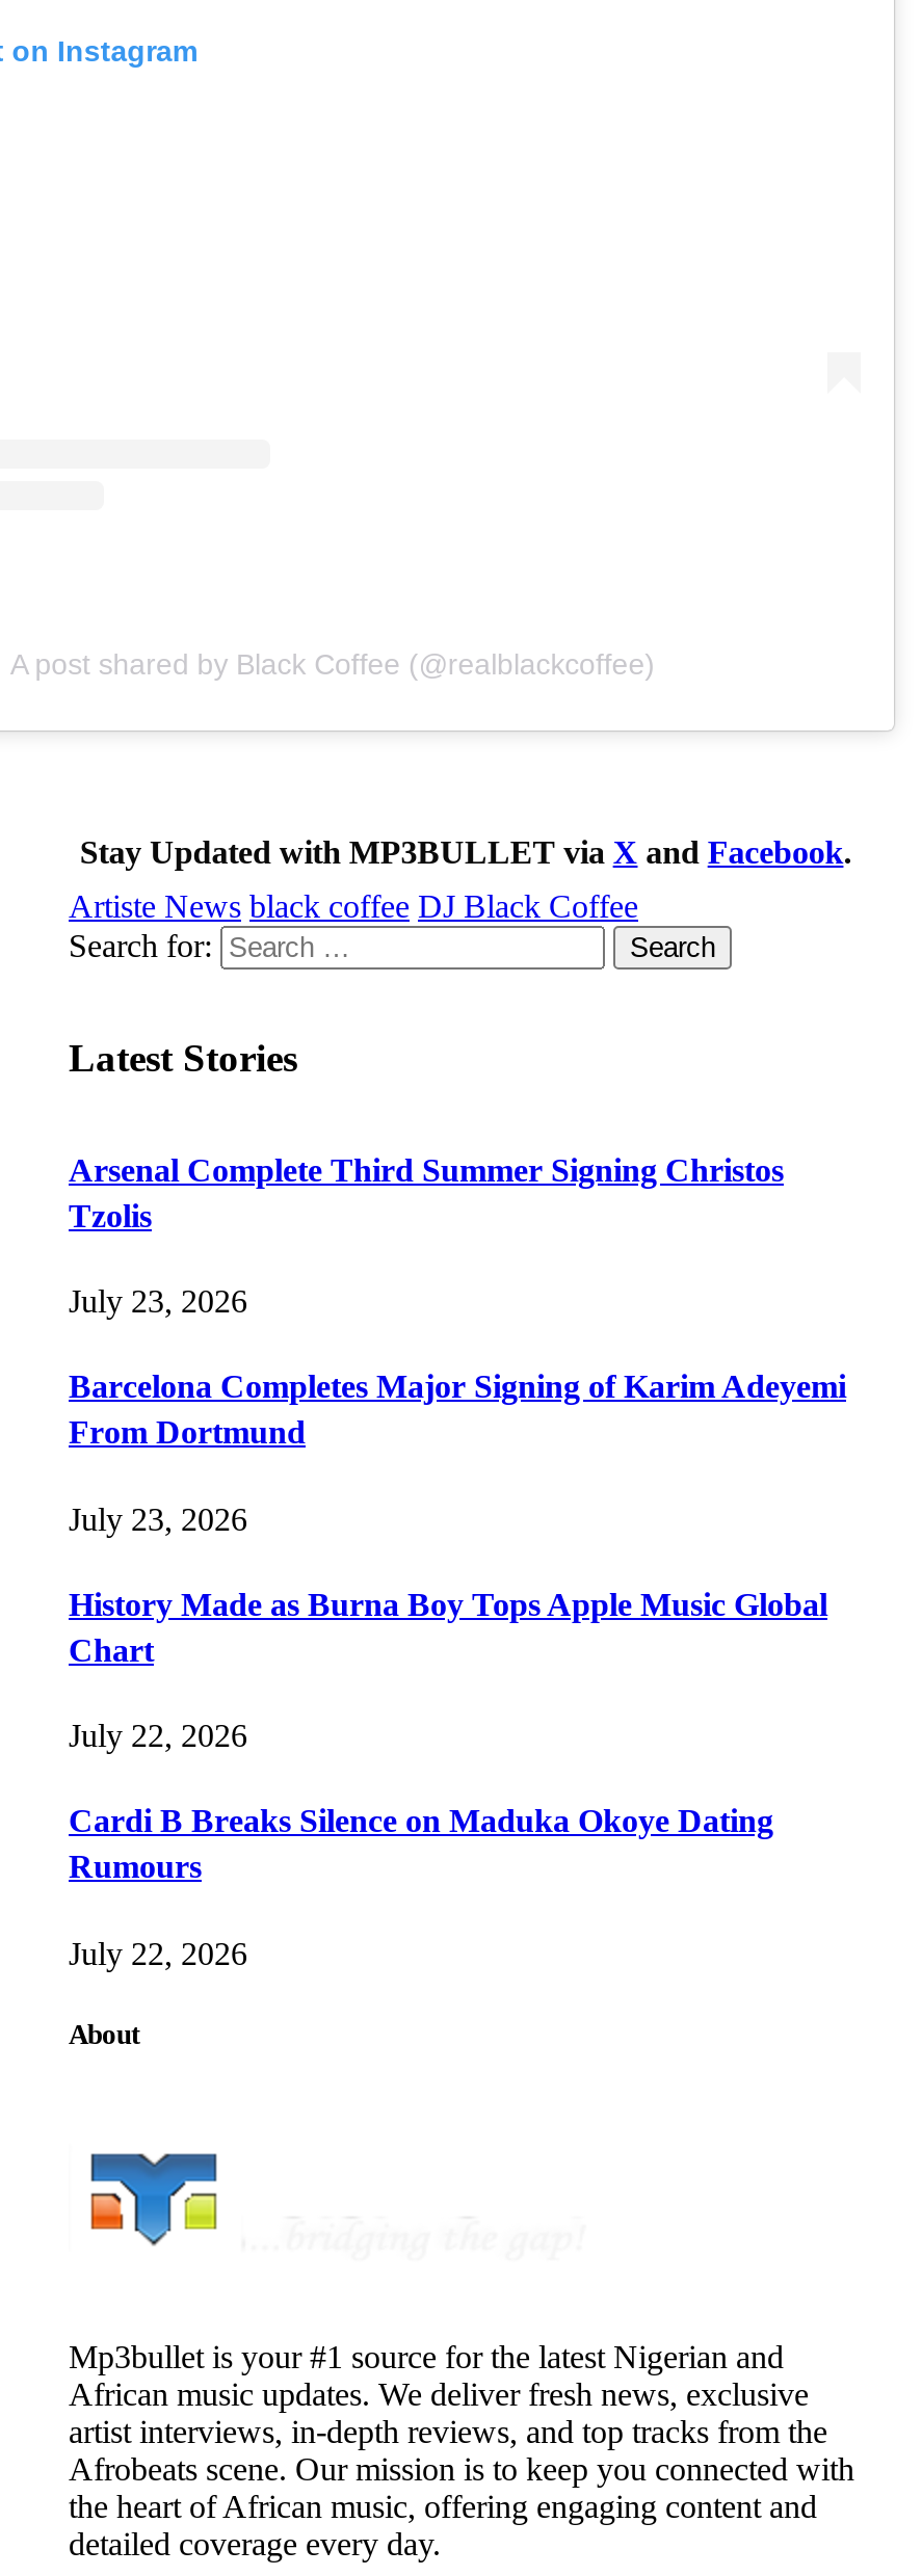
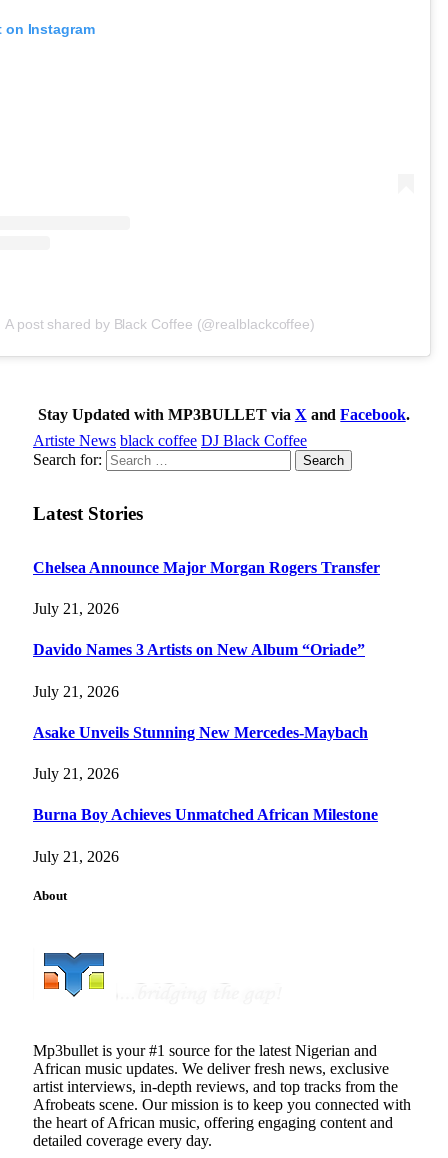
- Arsenal Complete Third Summer Signing Christos
- Tzolis
+ Chelsea Announce Major Morgan Rogers Transfer

- July 23, 2026
+ July 21, 2026

- Barcelona Completes Major Signing of Karim Adeyemi
- From Dortmund
+ Davido Names 3 Artists on New Album “Oriade”

- July 23, 2026
+ July 21, 2026

- History Made as Burna Boy Tops Apple Music Global
- Chart
+ Asake Unveils Stunning New Mercedes-Maybach

- July 22, 2026
+ July 21, 2026

- Cardi B Breaks Silence on Maduka Okoye Dating
- Rumours
+ Burna Boy Achieves Unmatched African Milestone

- July 22, 2026
+ July 21, 2026
